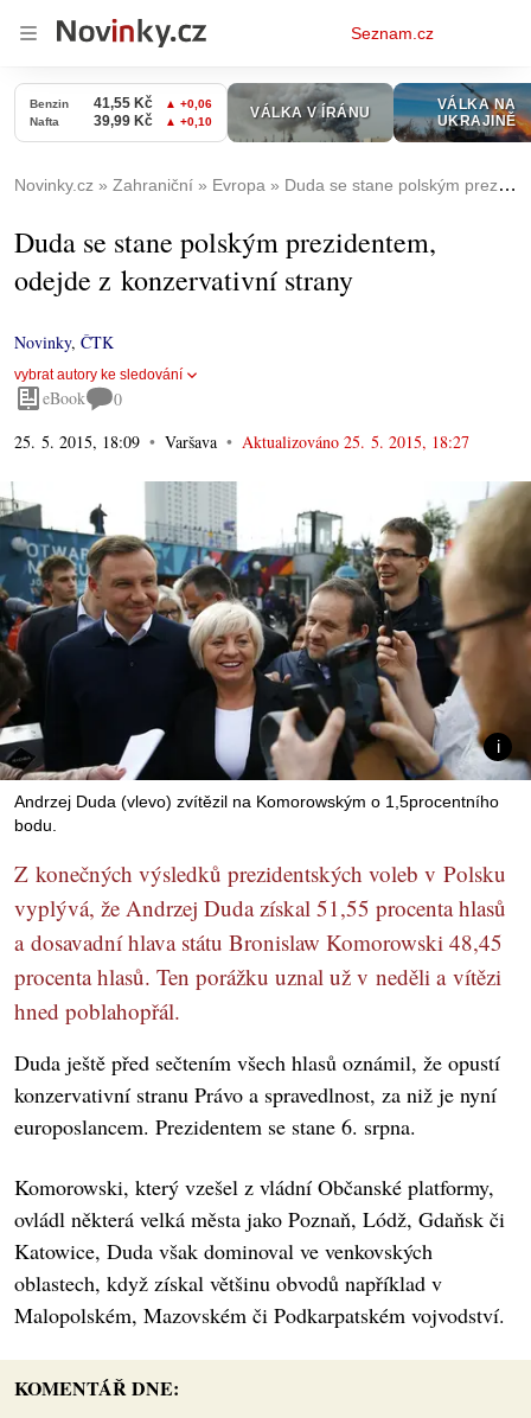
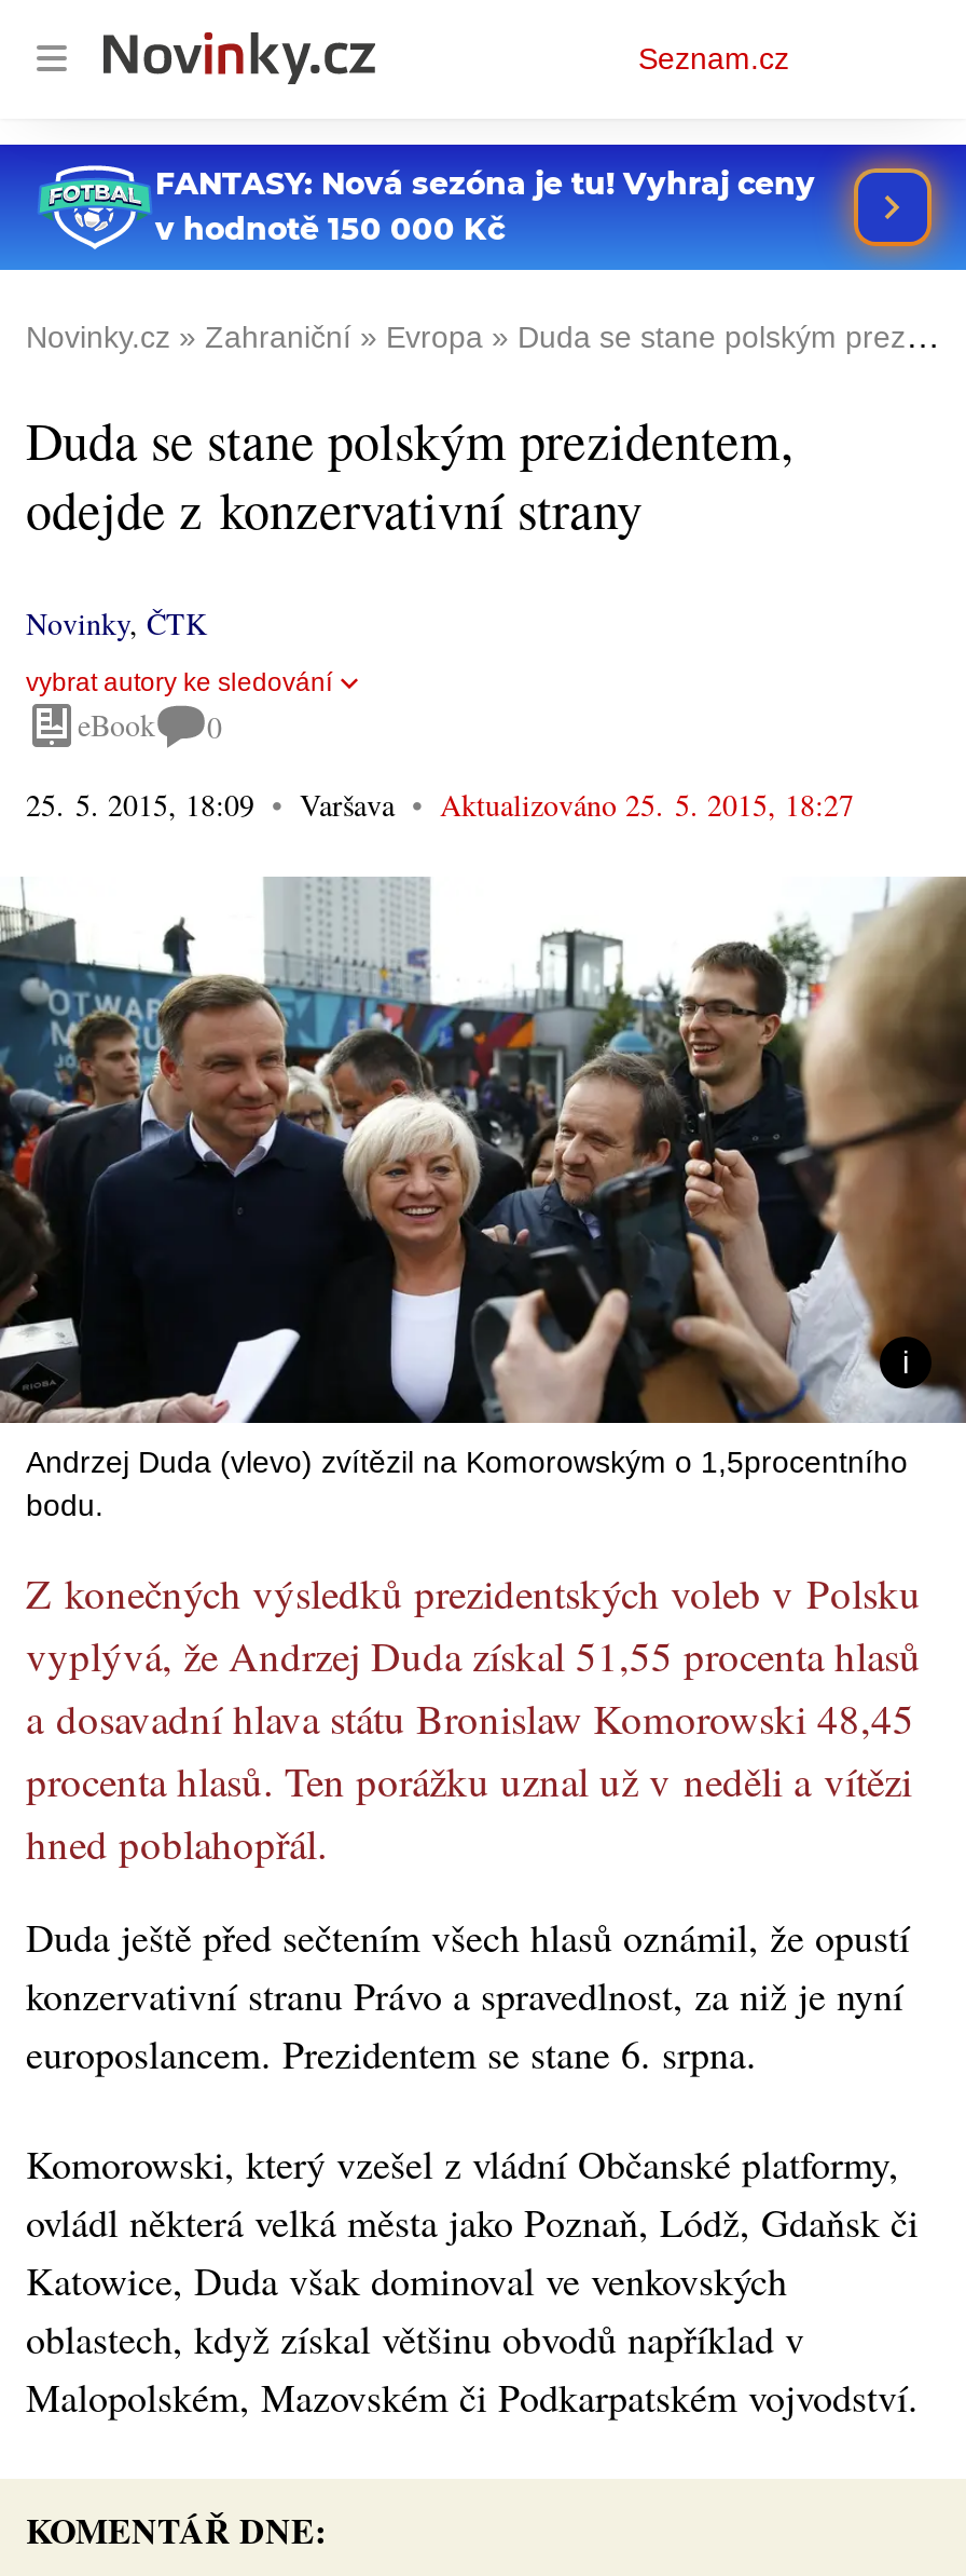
- [image]
+ [image]
